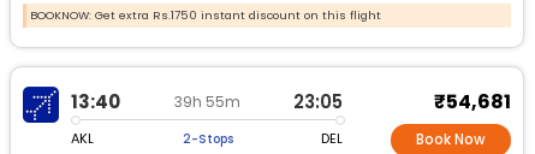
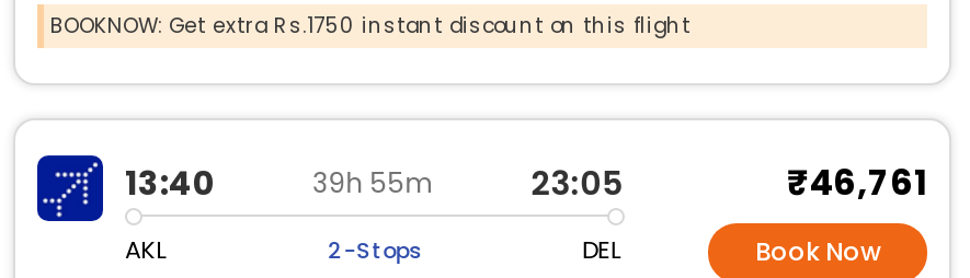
- ₹54,681
+ ₹46,761
